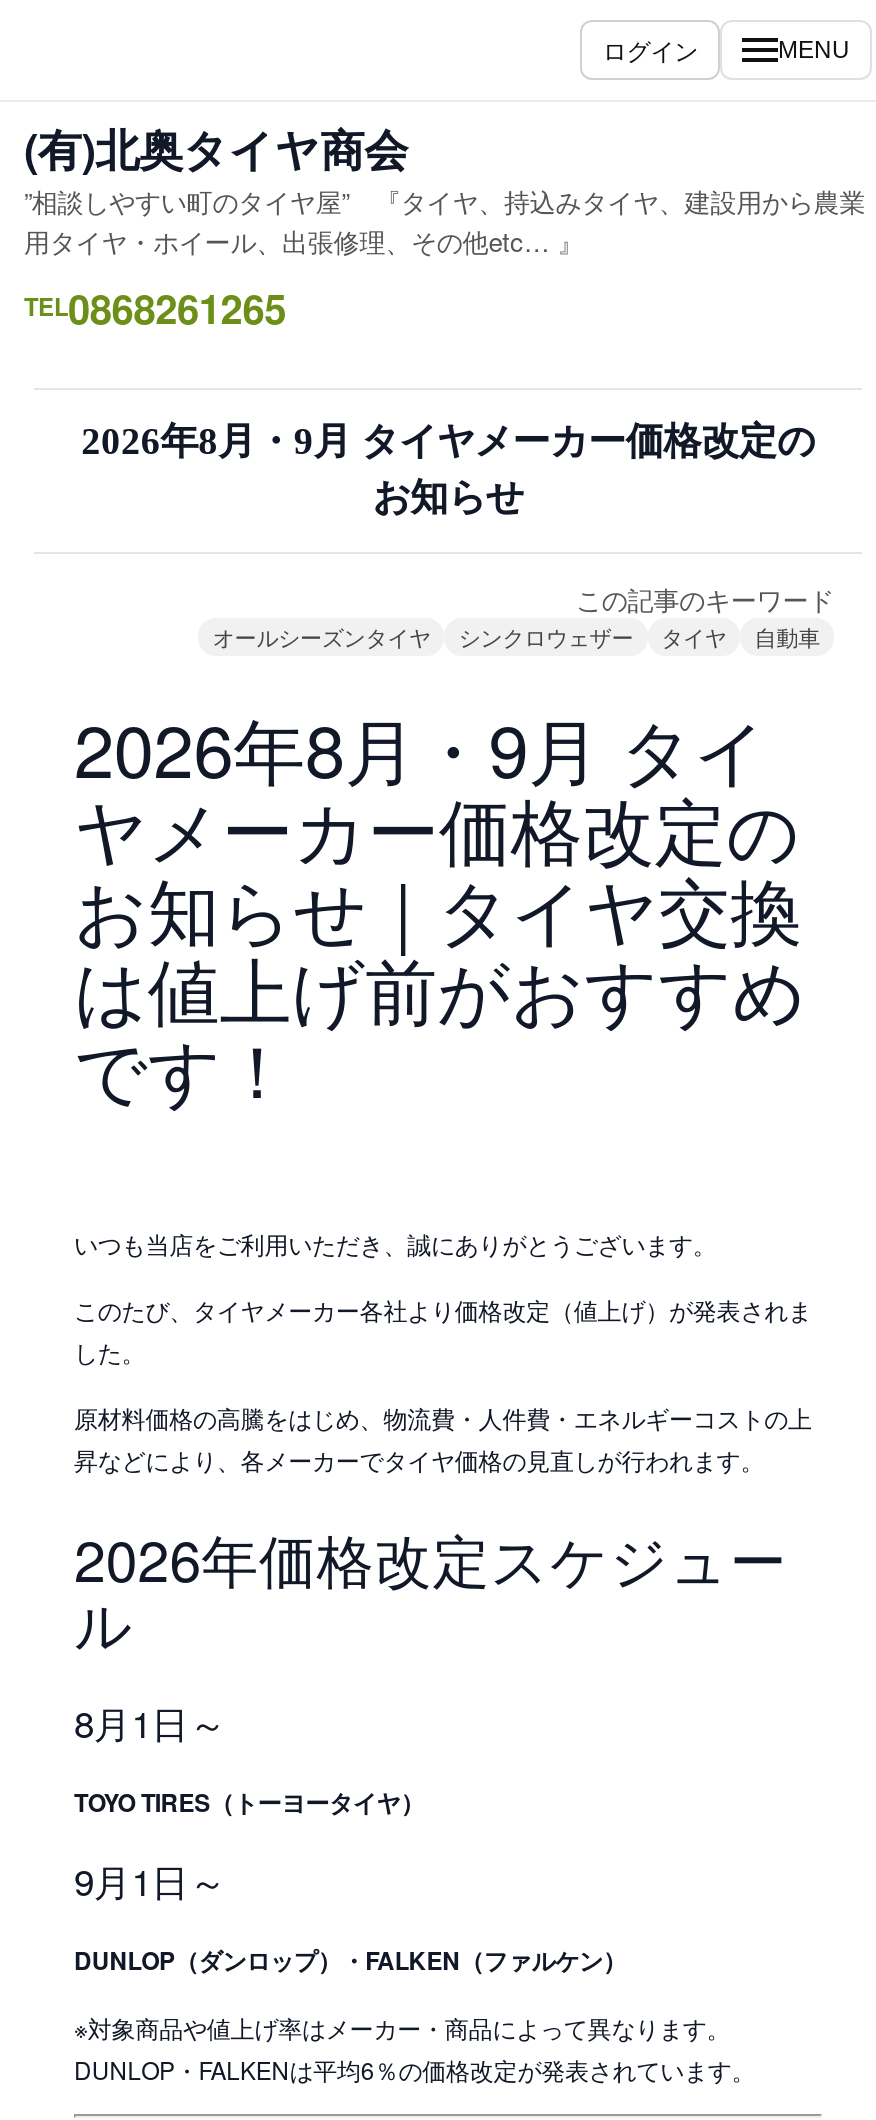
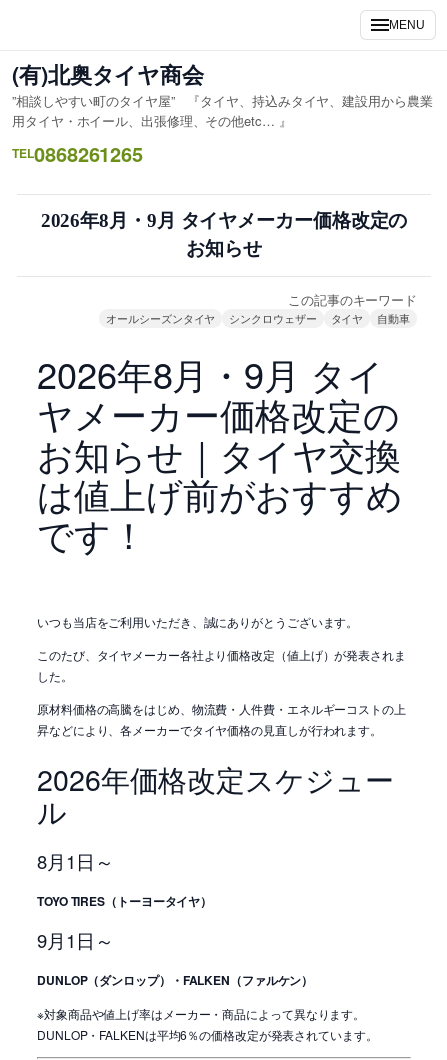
- ログイン
